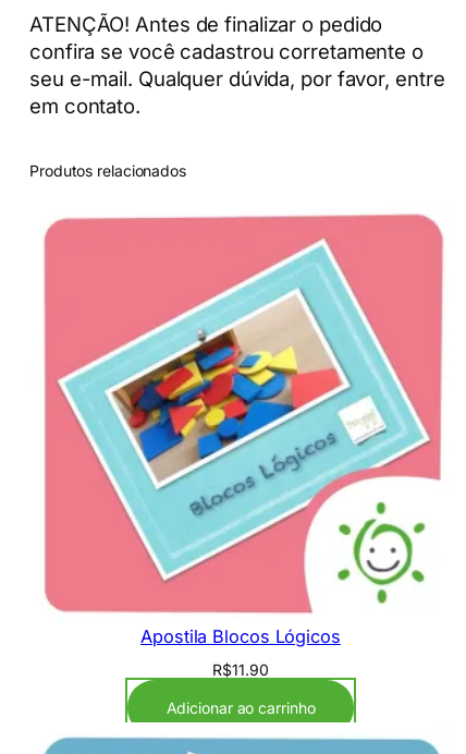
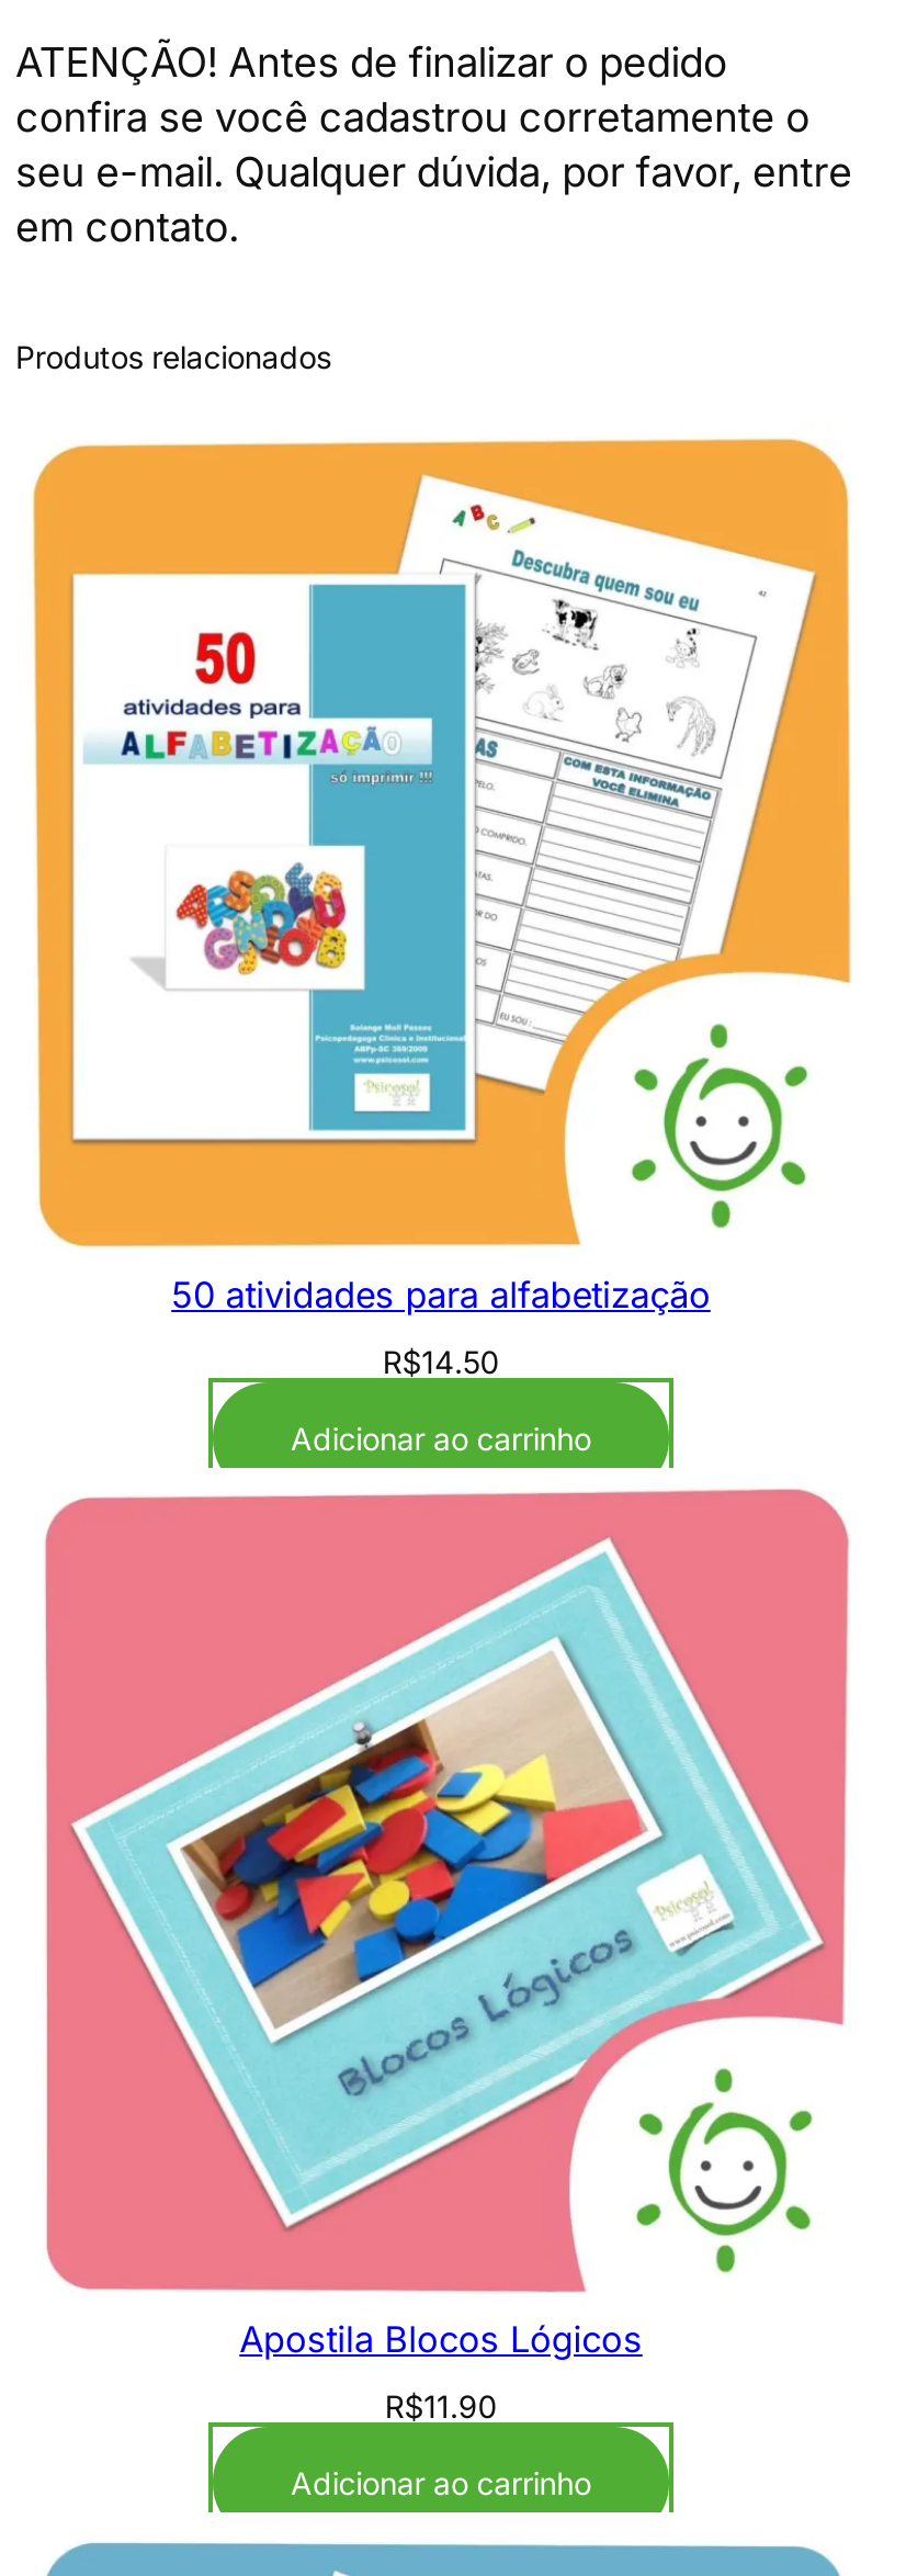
+ [image]
+ 50 atividades para alfabetização
+ R$14.50
+ Adicionar ao carrinho
